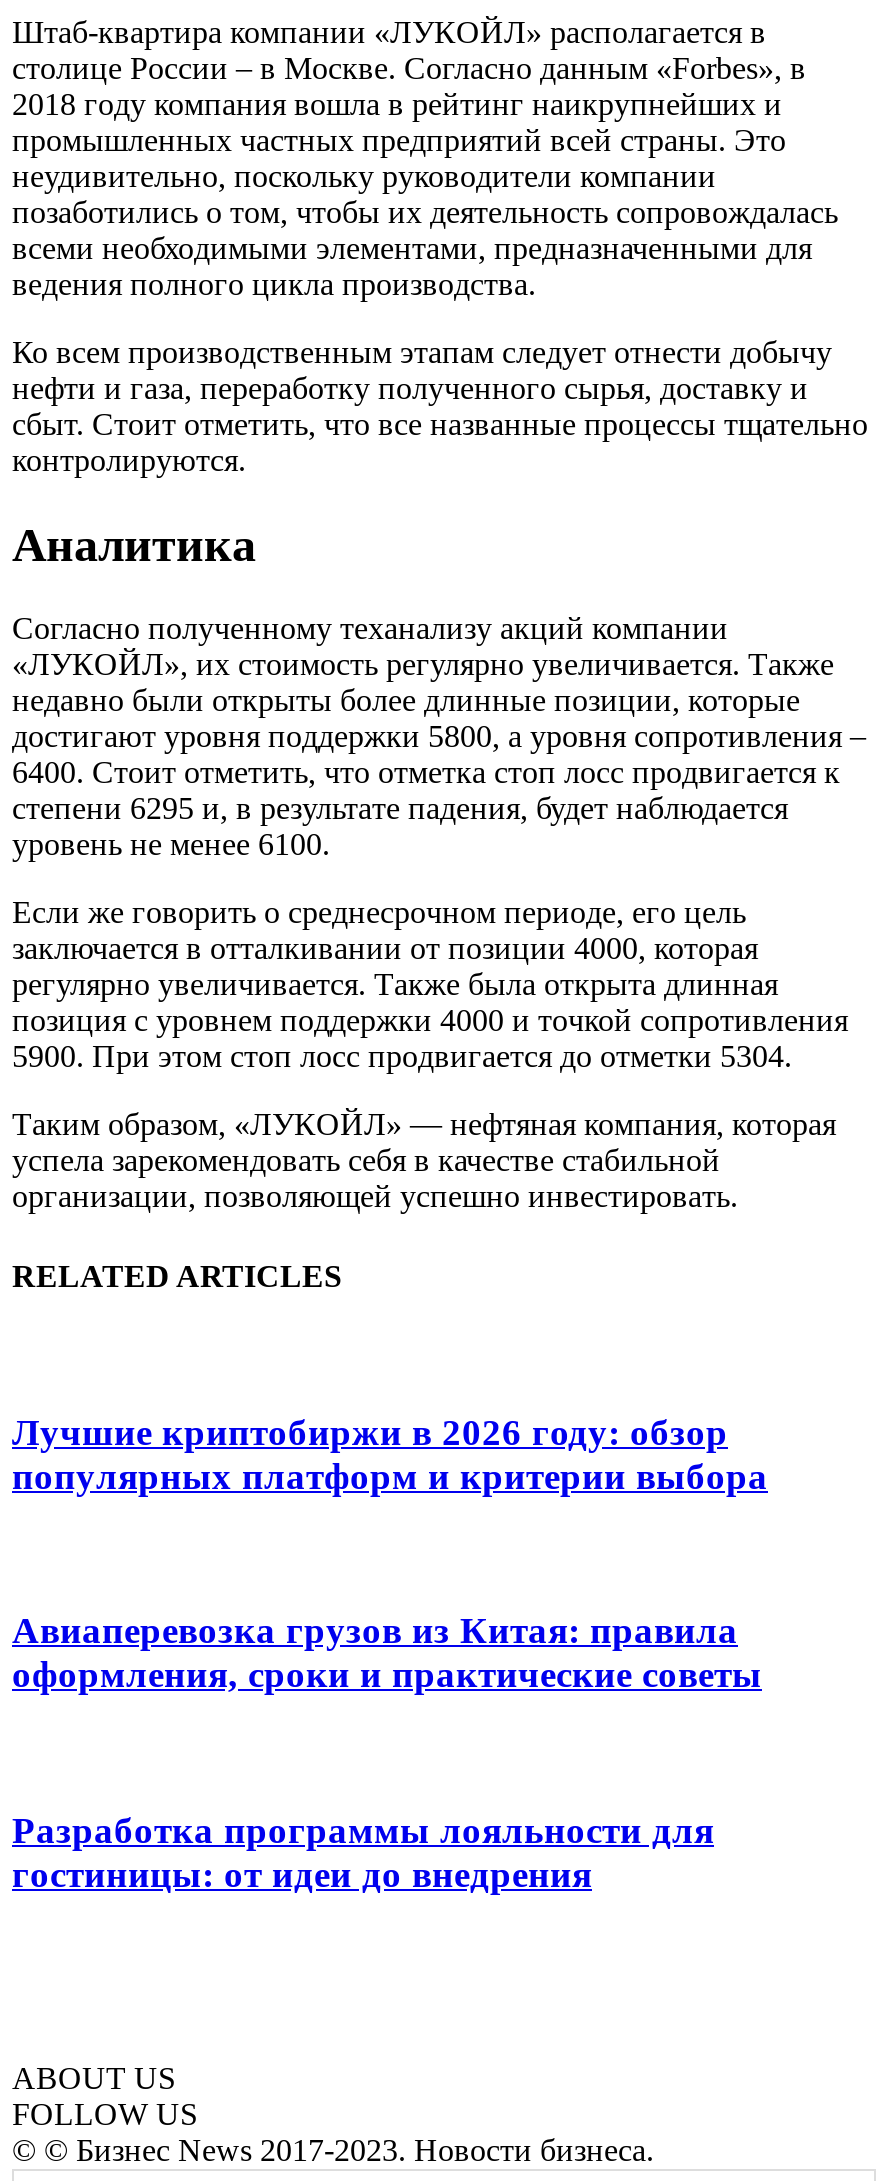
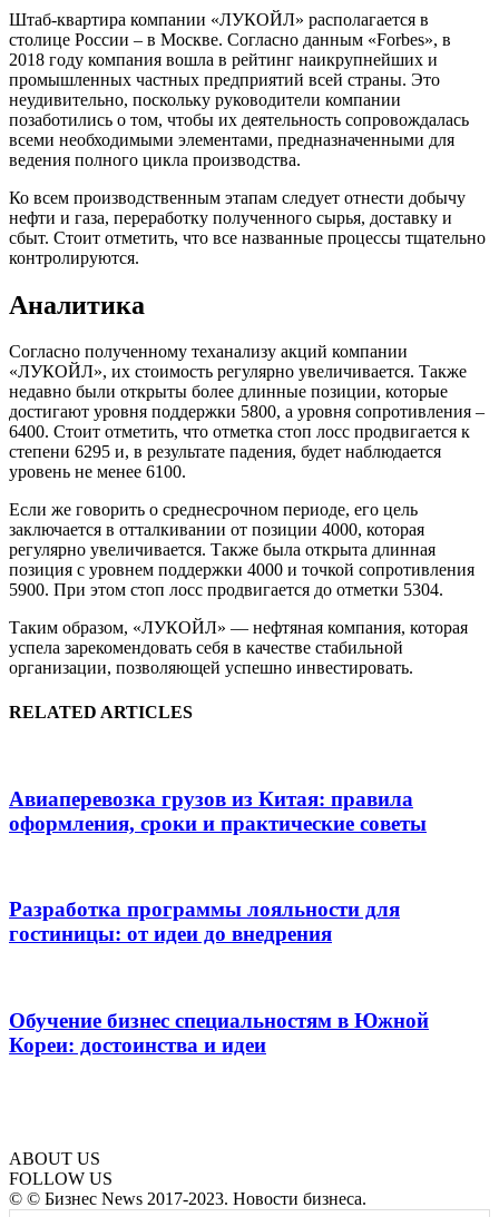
- Лучшие криптобиржи в 2026 году: обзор
- популярных платформ и критерии выбора

moved up: Авиаперевозка грузов из Китая: правила | оформления, сроки и практические советы | Разработка программы лояльности для | гостиницы: от идеи до внедрения

+ Обучение бизнес специальностям в Южной
+ Кореи: достоинства и идеи
